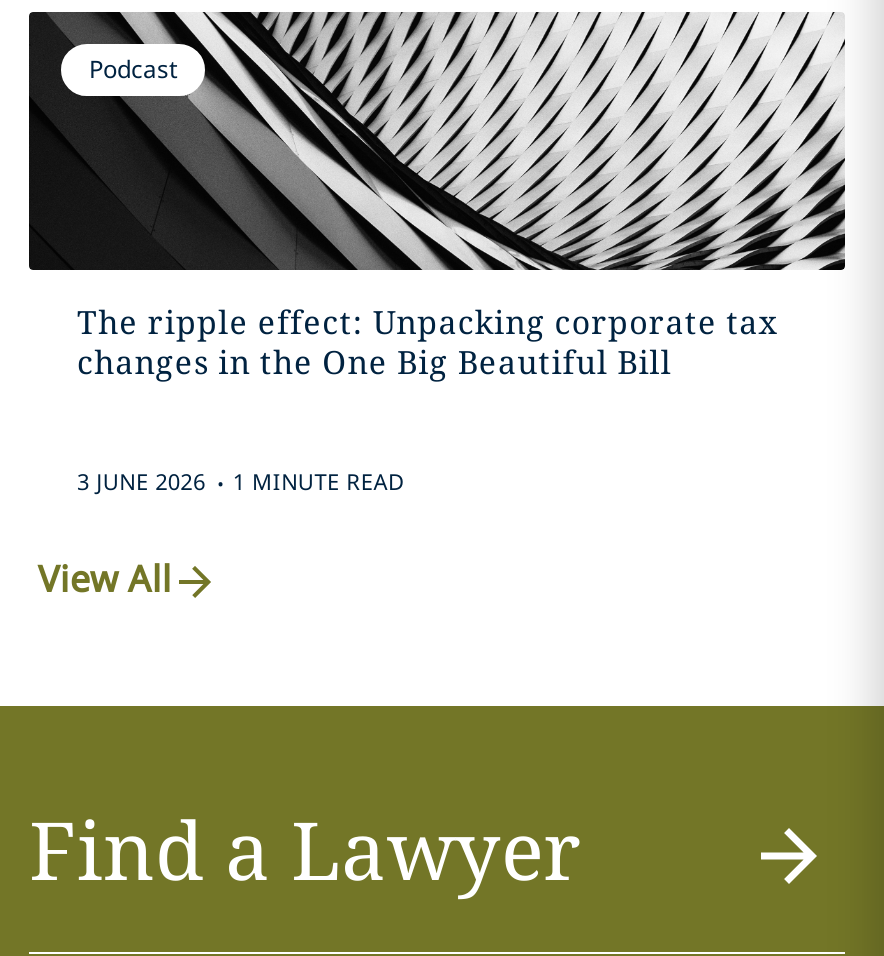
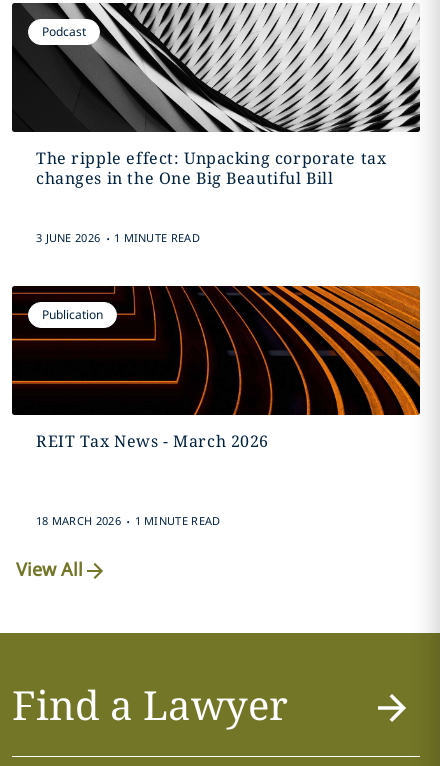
+ [image]
+ Publication

+ REIT Tax News - March 2026
+ 18 MARCH 2026 . 1 MINUTE READ
